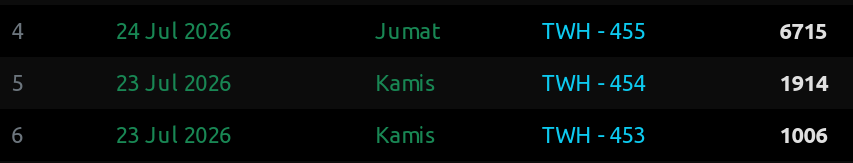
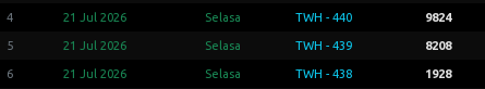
- 24 Jul 2026
- Jumat
- TWH - 455
- 6715
+ 21 Jul 2026
+ Selasa
+ TWH - 440
+ 9824

- 23 Jul 2026
- Kamis
- TWH - 454
- 1914
+ 21 Jul 2026
+ Selasa
+ TWH - 439
+ 8208

- 23 Jul 2026
- Kamis
- TWH - 453
- 1006
+ 21 Jul 2026
+ Selasa
+ TWH - 438
+ 1928
